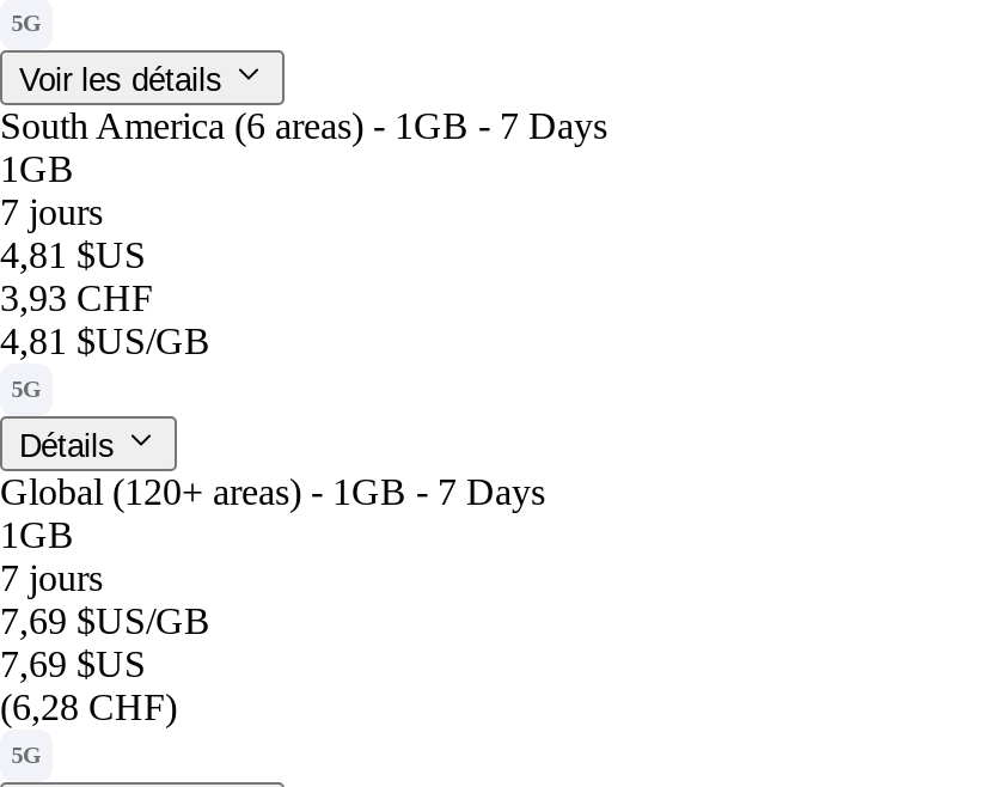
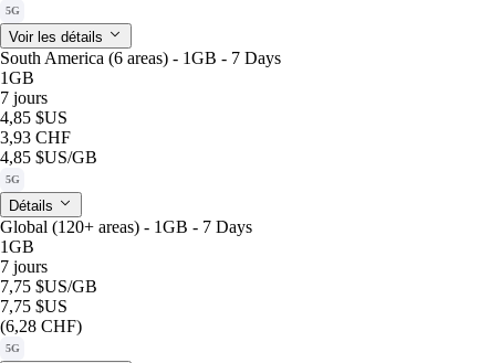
- 4,81 $US
+ 4,85 $US

- 4,81 $US/GB
+ 4,85 $US/GB

- 7,69 $US/GB
+ 7,75 $US/GB

- 7,69 $US
+ 7,75 $US
